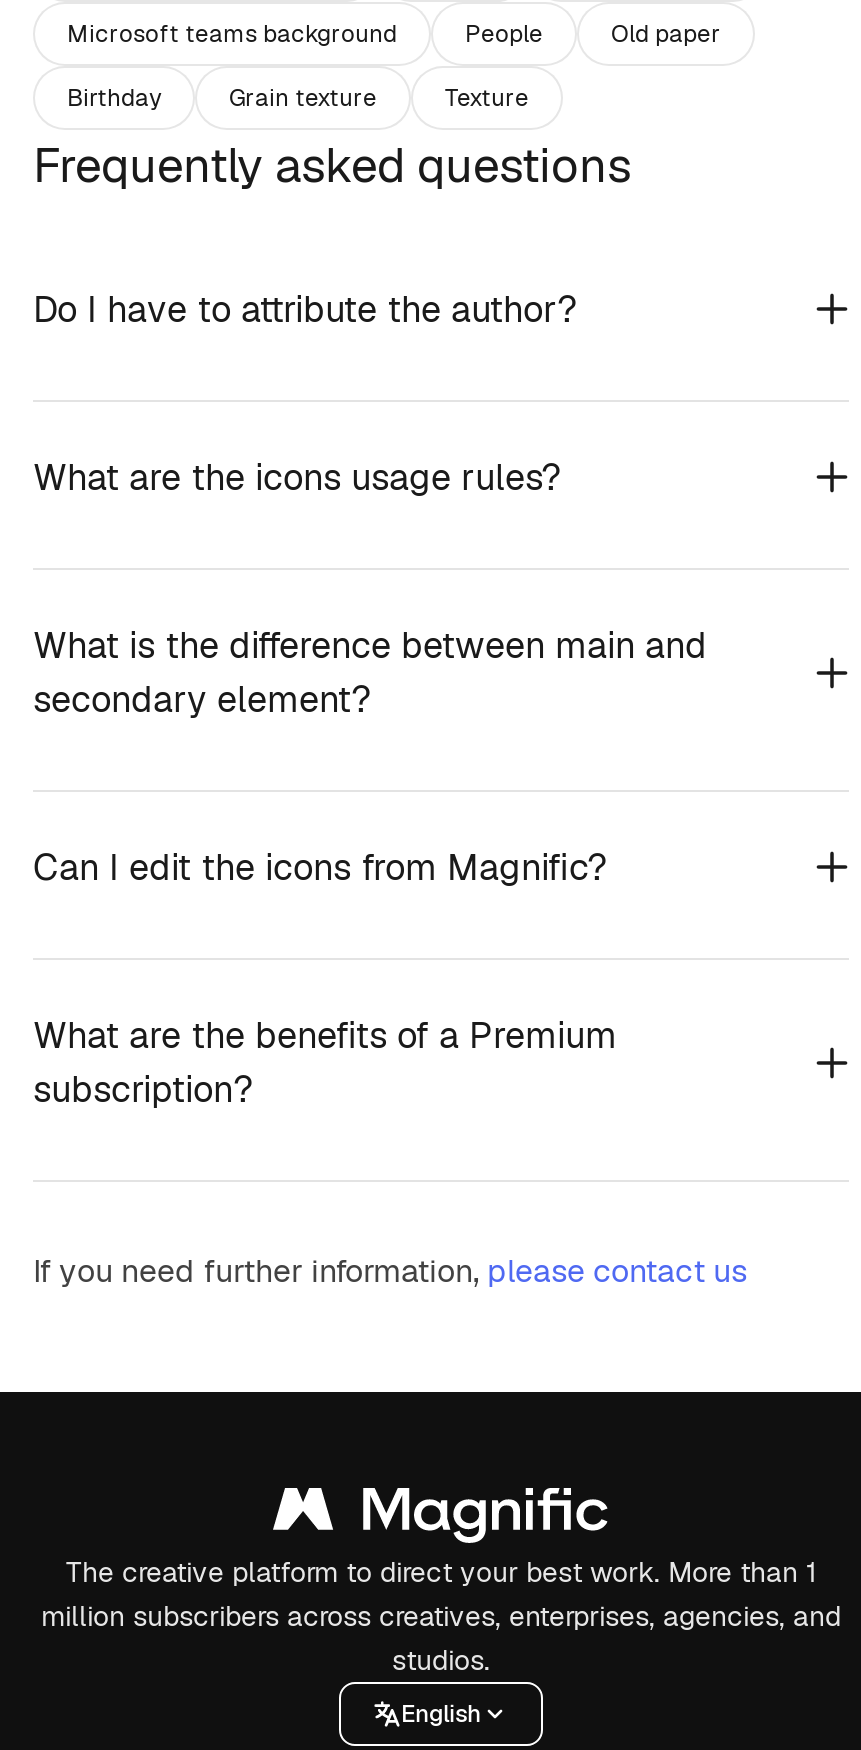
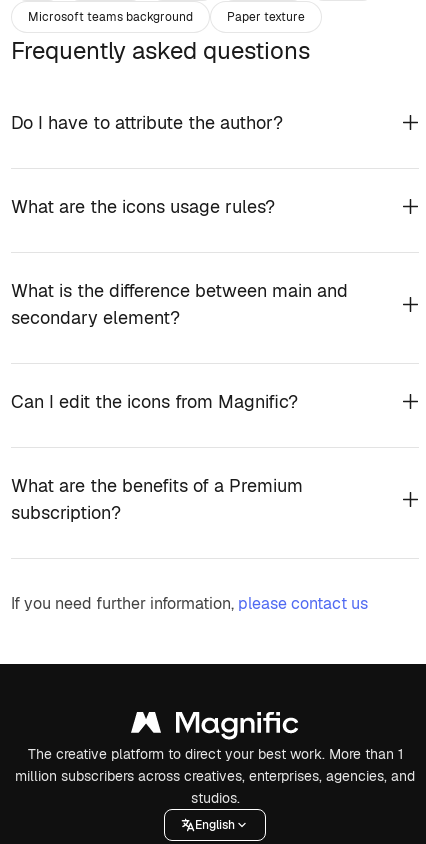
- People
- Old paper
- Birthday
- Grain texture
- Texture
+ Paper texture
